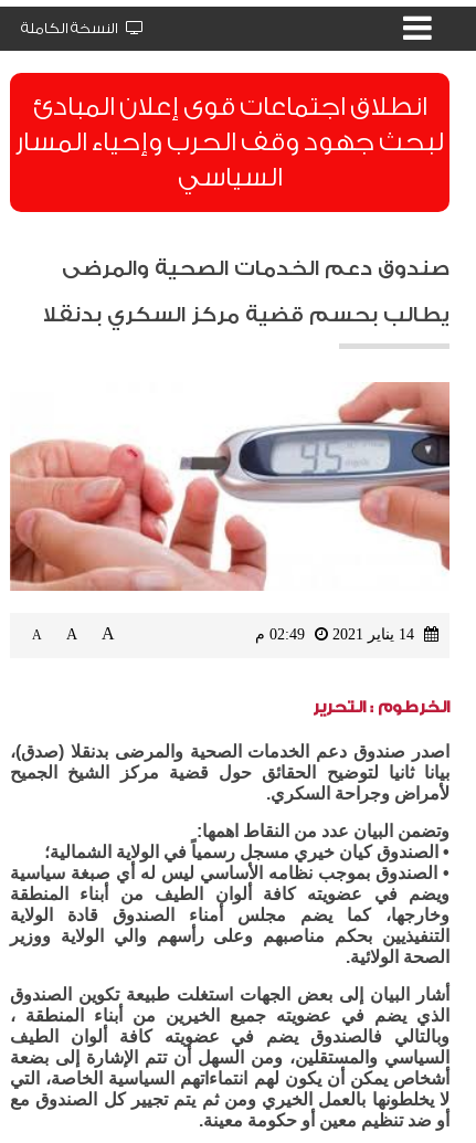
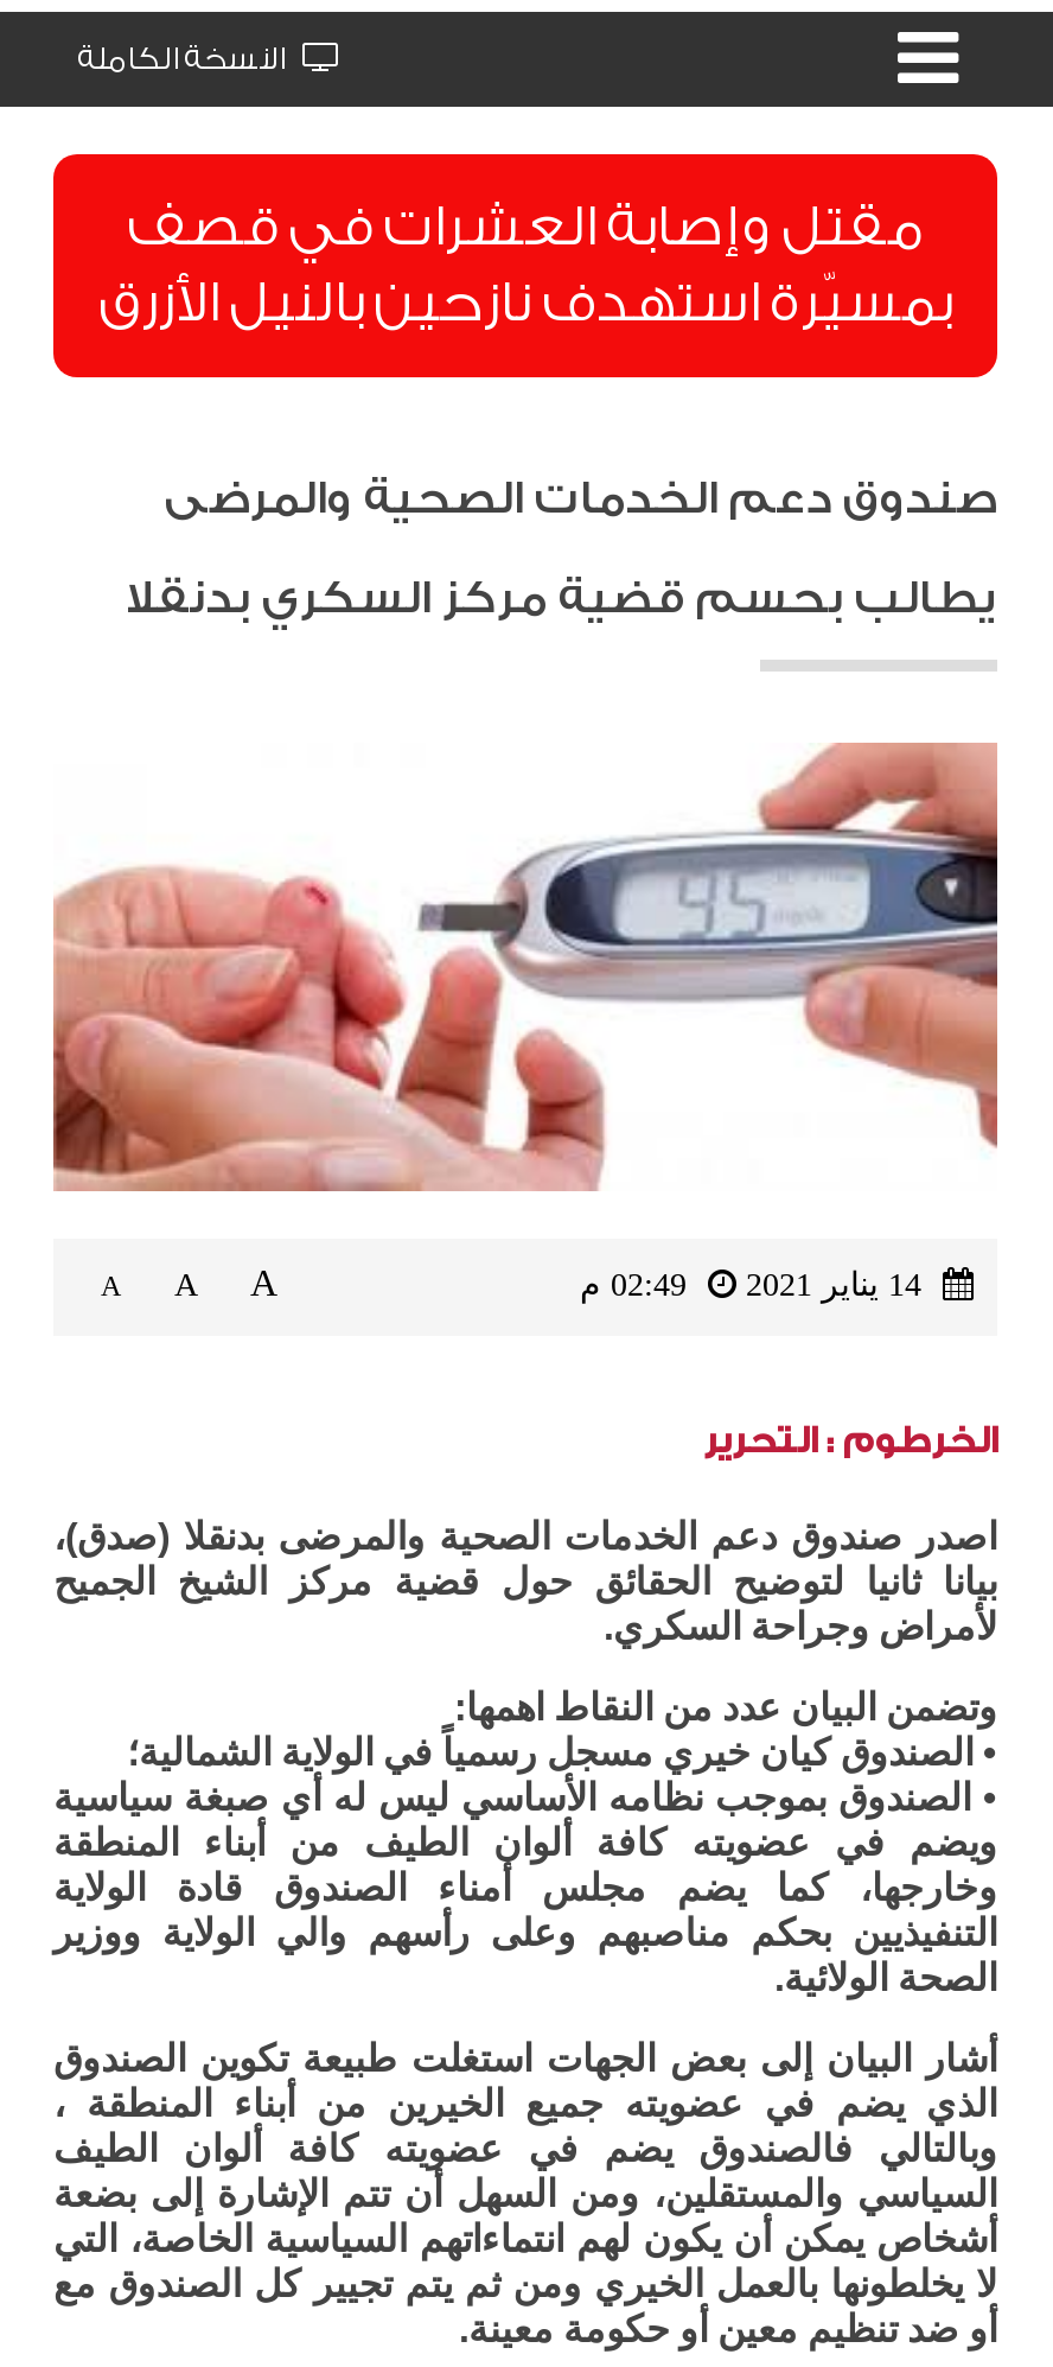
- انطلاق اجتماعات قوى إعلان المبادئ
- لبحث جهود وقف الحرب وإحياء المسار
- السياسي
+ مقتل وإصابة العشرات في قصف
+ بمسيّرة استهدف نازحين بالنيل الأزرق
